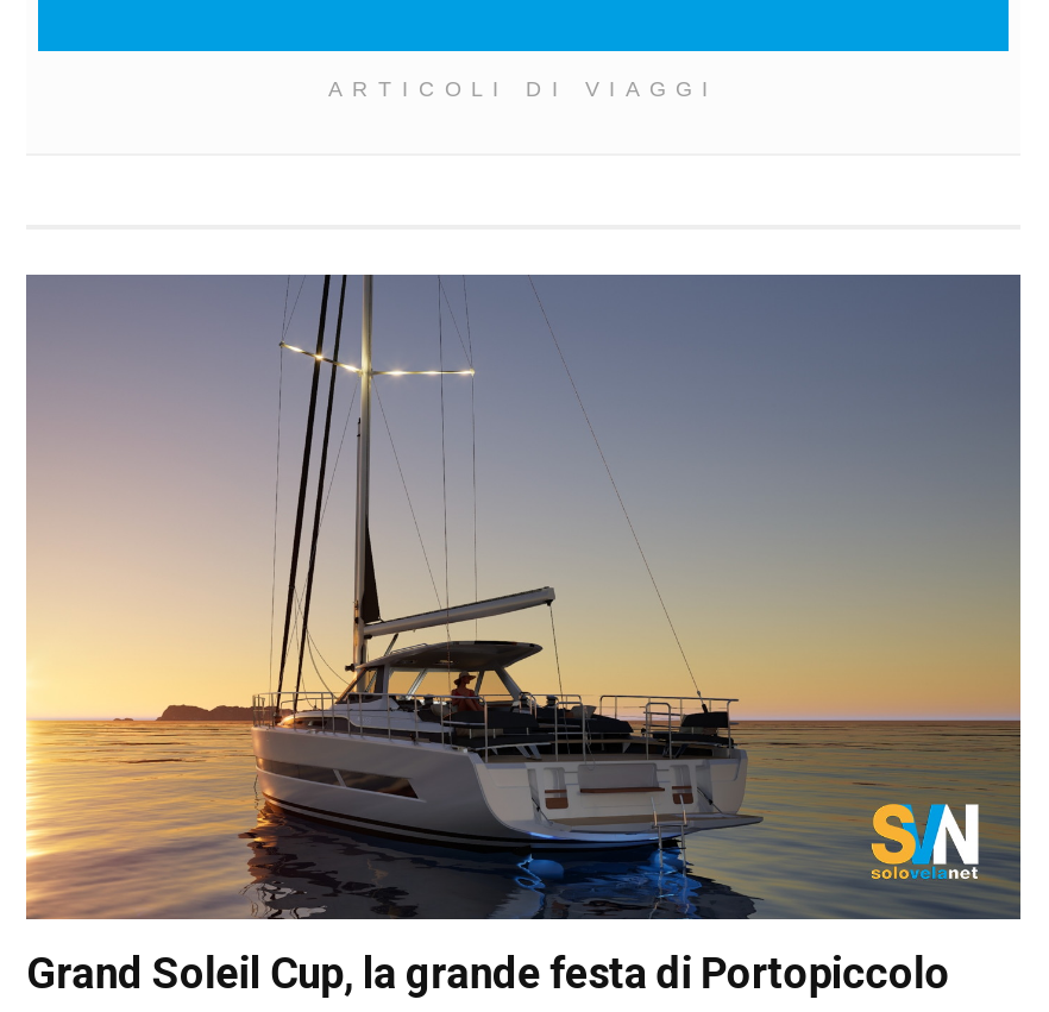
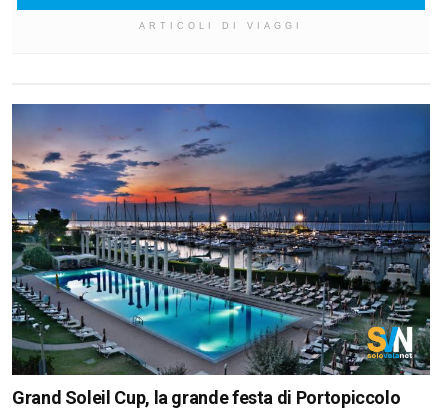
- [image]
+ [image]
